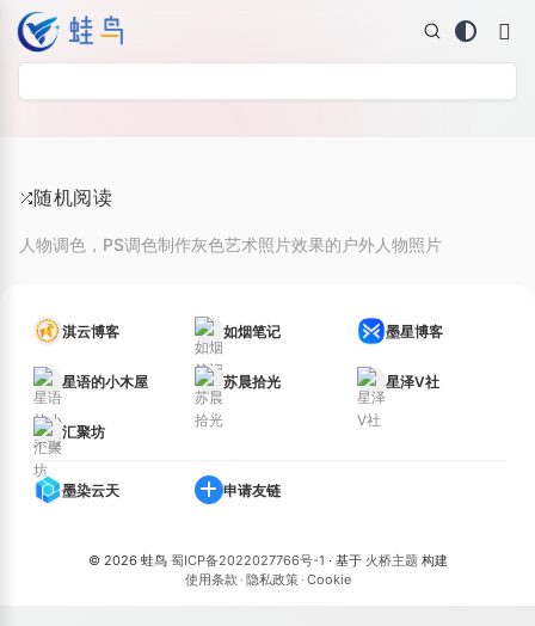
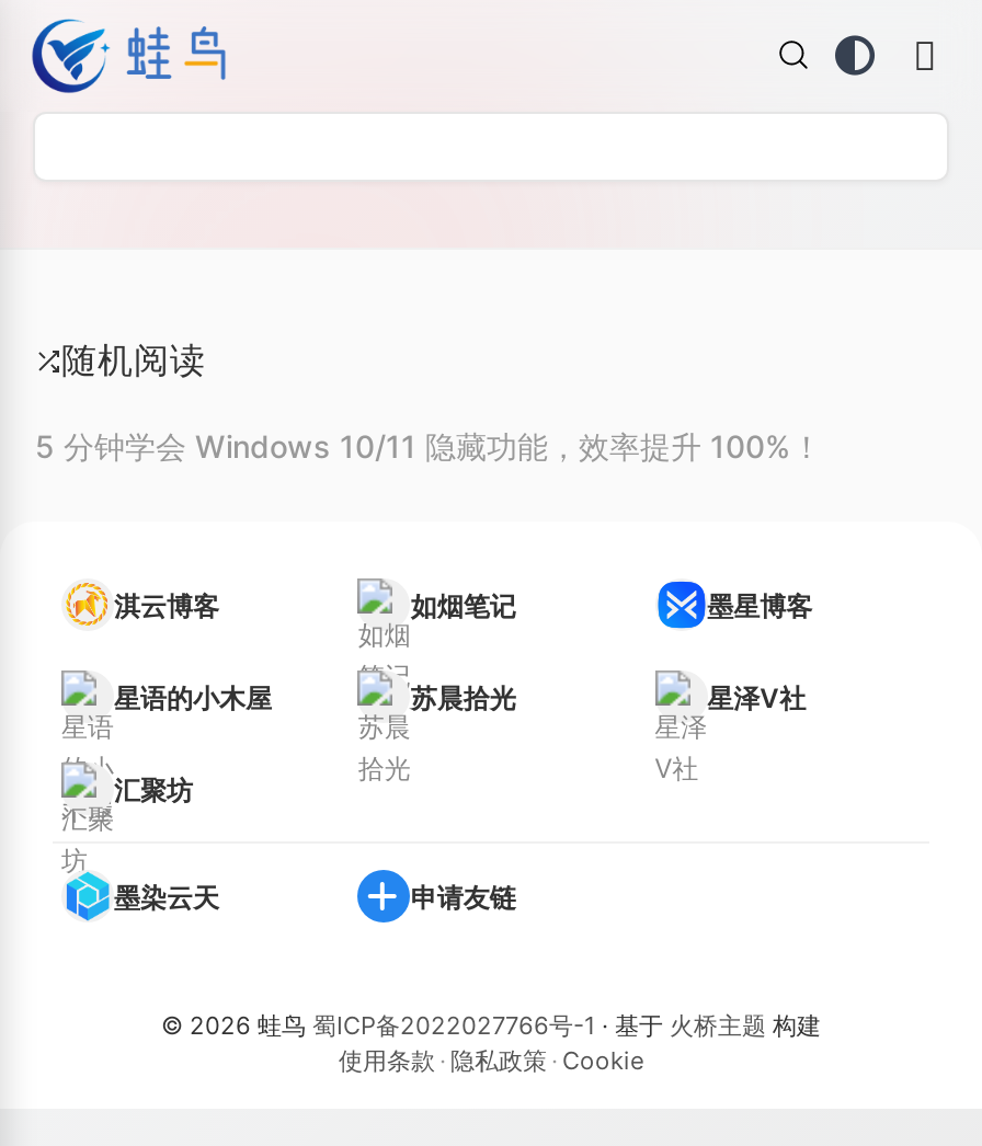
- 人物调色，PS调色制作灰色艺术照片效果的户外人物照片
+ 5 分钟学会 Windows 10/11 隐藏功能，效率提升 100%！
